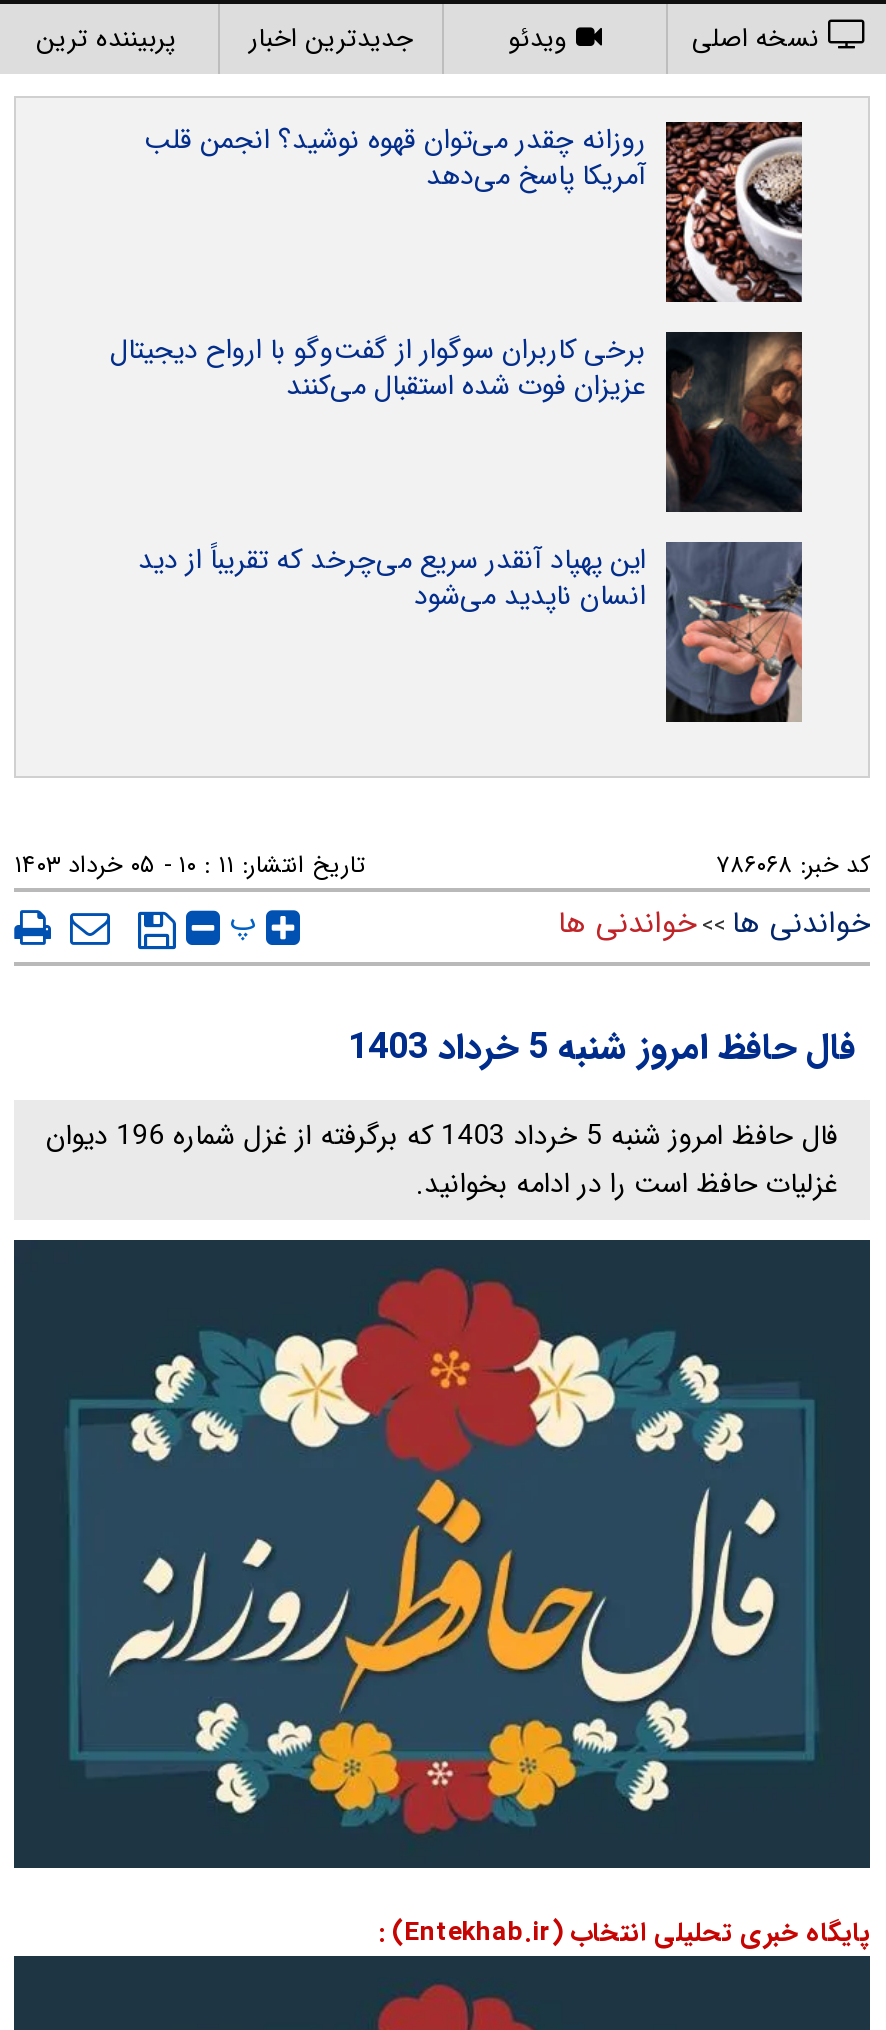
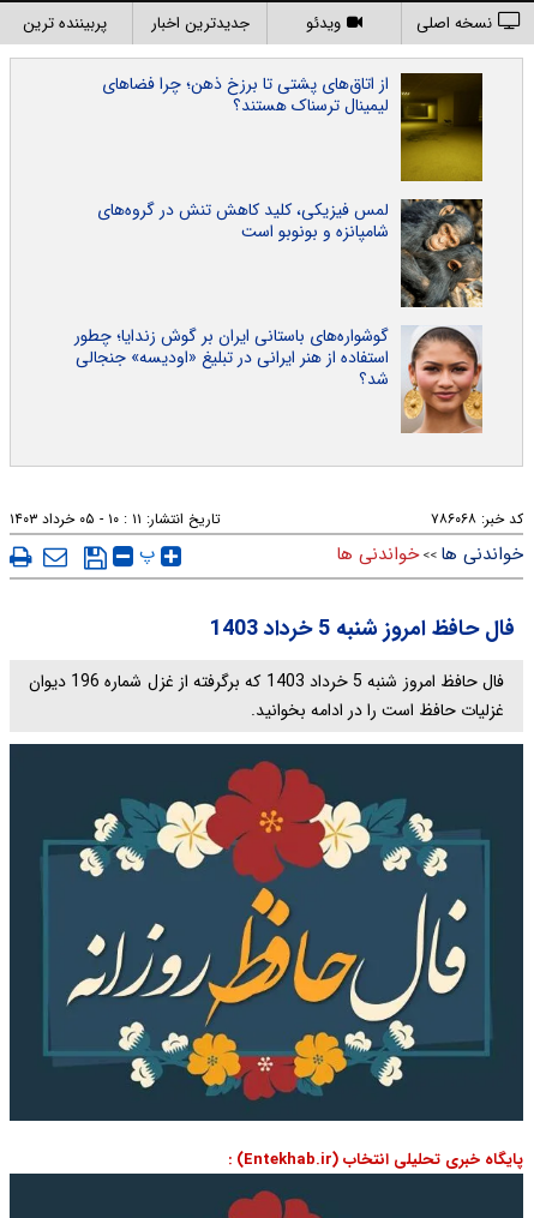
- [image]
- روزانه چقدر می‌توان قهوه نوشید؟ انجمن قلب
- آمریکا پاسخ می‌دهد
+ [image]
+ از اتاق‌های پشتی تا برزخ ذهن؛ چرا فضاهای
+ لیمینال ترسناک هستند؟

- [image]
- برخی کاربران سوگوار از گفت‌وگو با ارواح دیجیتال
- عزیزان فوت شده استقبال می‌کنند
+ [image]
+ لمس فیزیکی، کلید کاهش تنش در گروه‌های
+ شامپانزه و بونوبو است

- [image]
- این پهپاد آنقدر سریع می‌چرخد که تقریباً از دید
- انسان ناپدید می‌شود
+ [image]
+ گوشواره‌های باستانی ایران بر گوش زندایا؛ چطور
+ استفاده از هنر ایرانی در تبلیغ «اودیسه» جنجالی
+ شد؟
